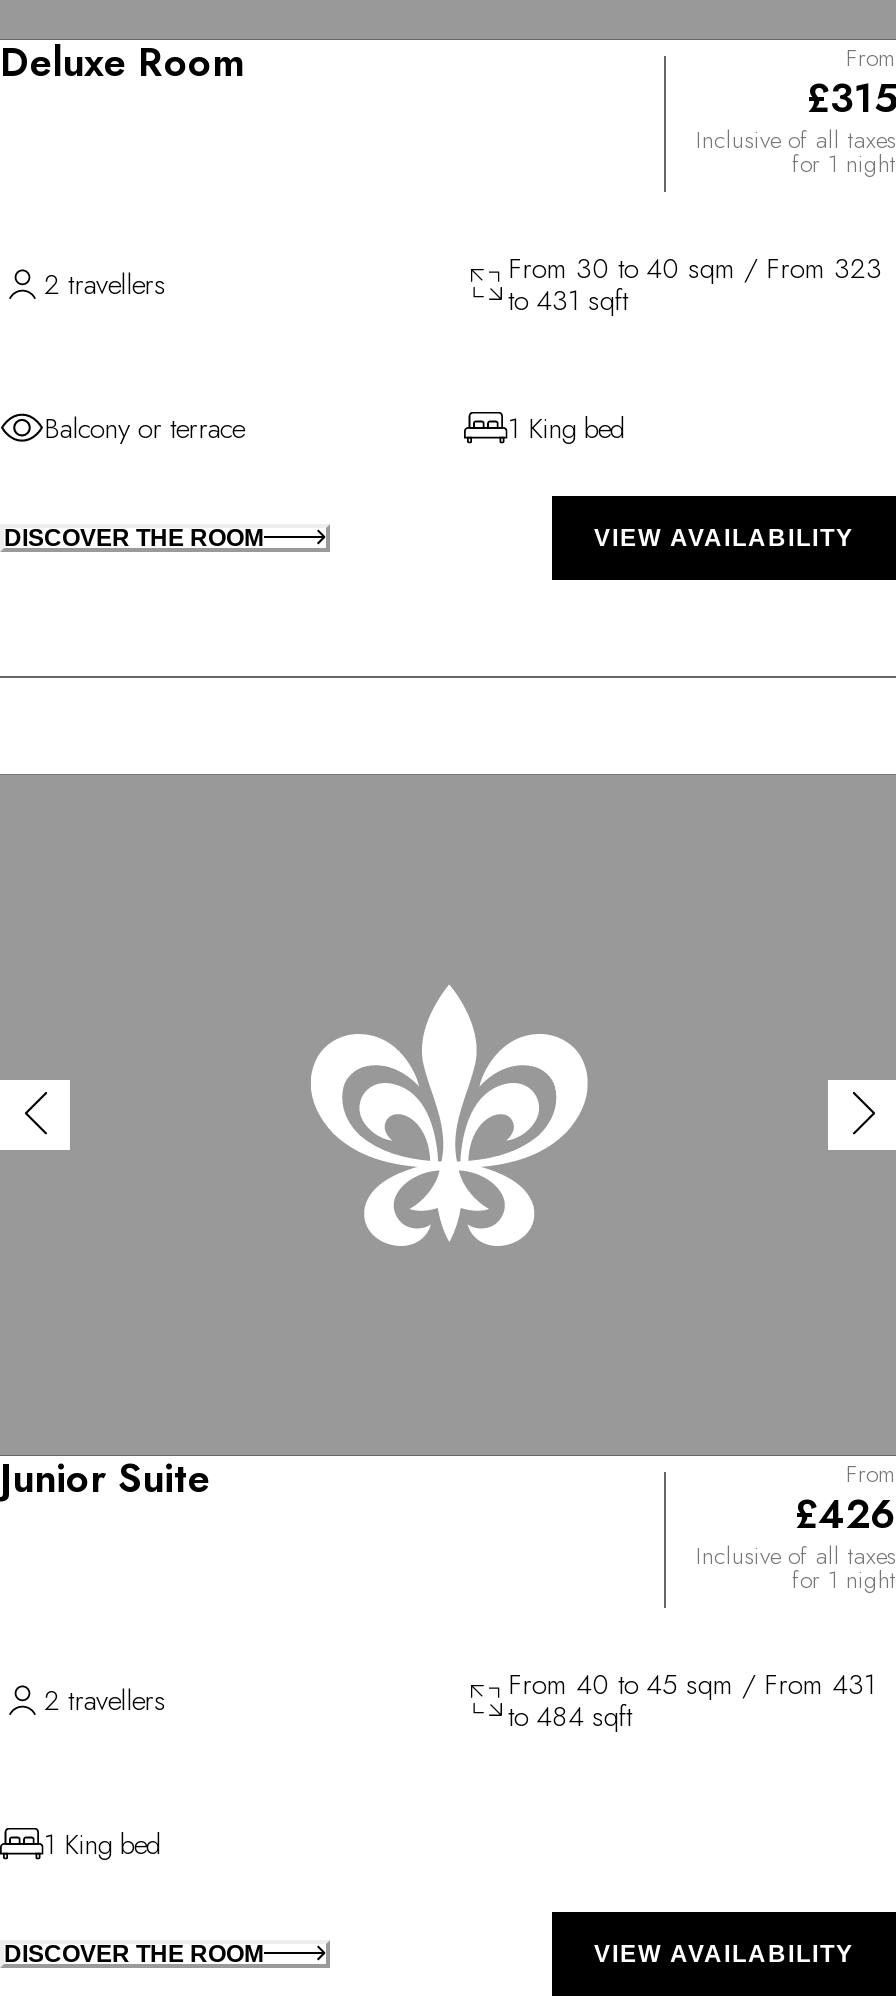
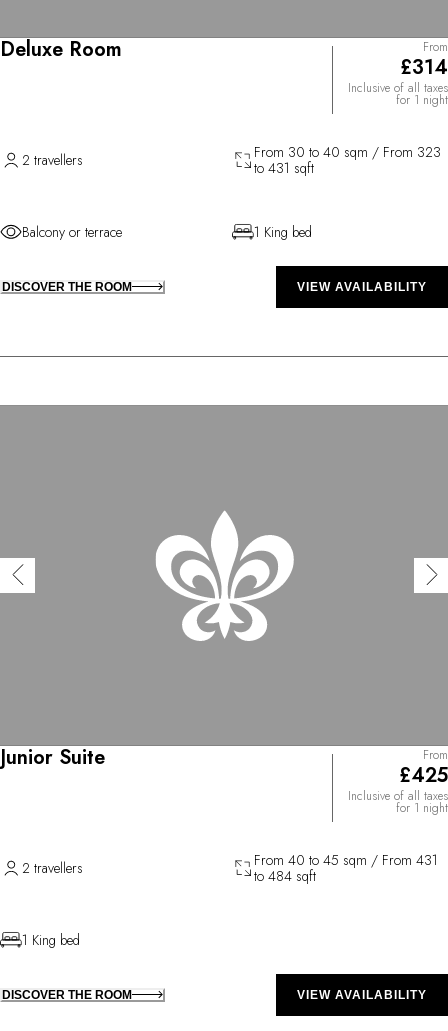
- £315
+ £314

- £426
+ £425
